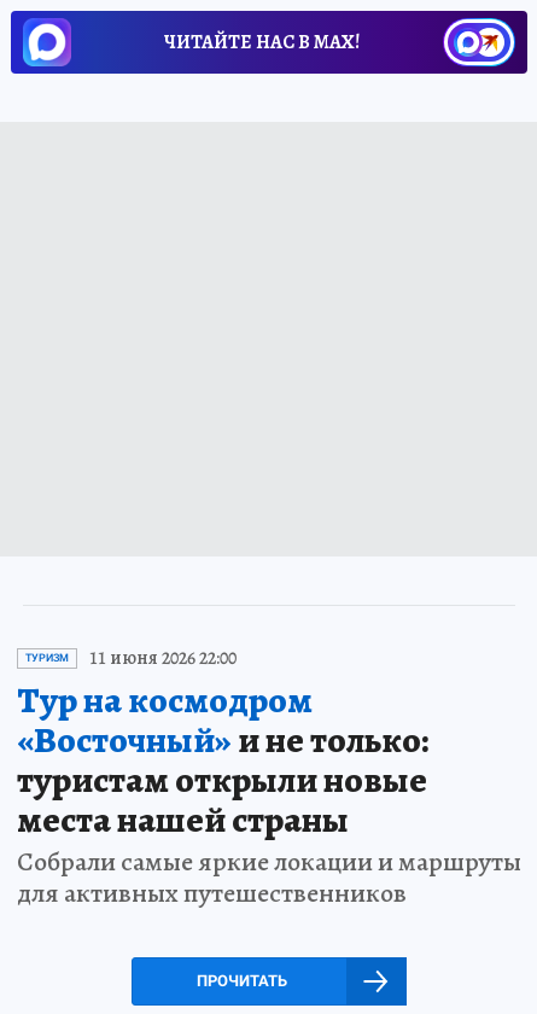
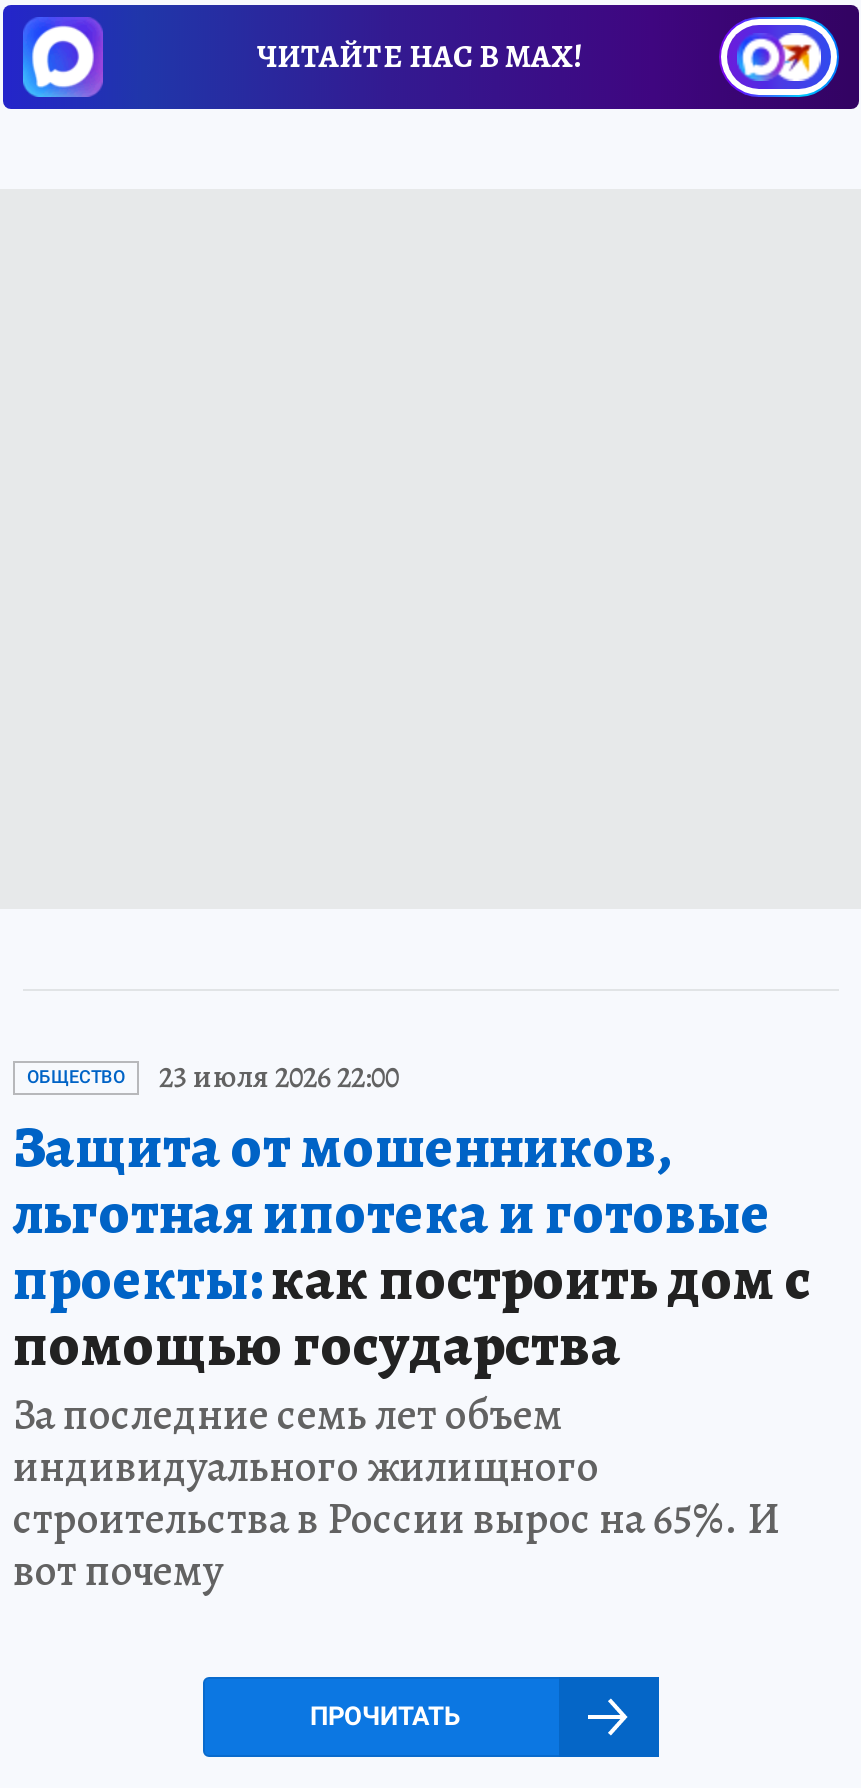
- ТУРИЗМ
- 11 июня 2026 22:00
- Тур на космодром
- «Восточный»и не только:
- туристам открыли новые
- места нашей страны
- Собрали самые яркие локации и маршруты
- для активных путешественников
+ ОБЩЕСТВО
+ 23 июля 2026 22:00
+ Защита от мошенников,
+ льготная ипотека и готовые
+ проекты:как построить дом с
+ помощью государства
+ За последние семь лет объем
+ индивидуального жилищного
+ строительства в России вырос на 65%. И
+ вот почему
